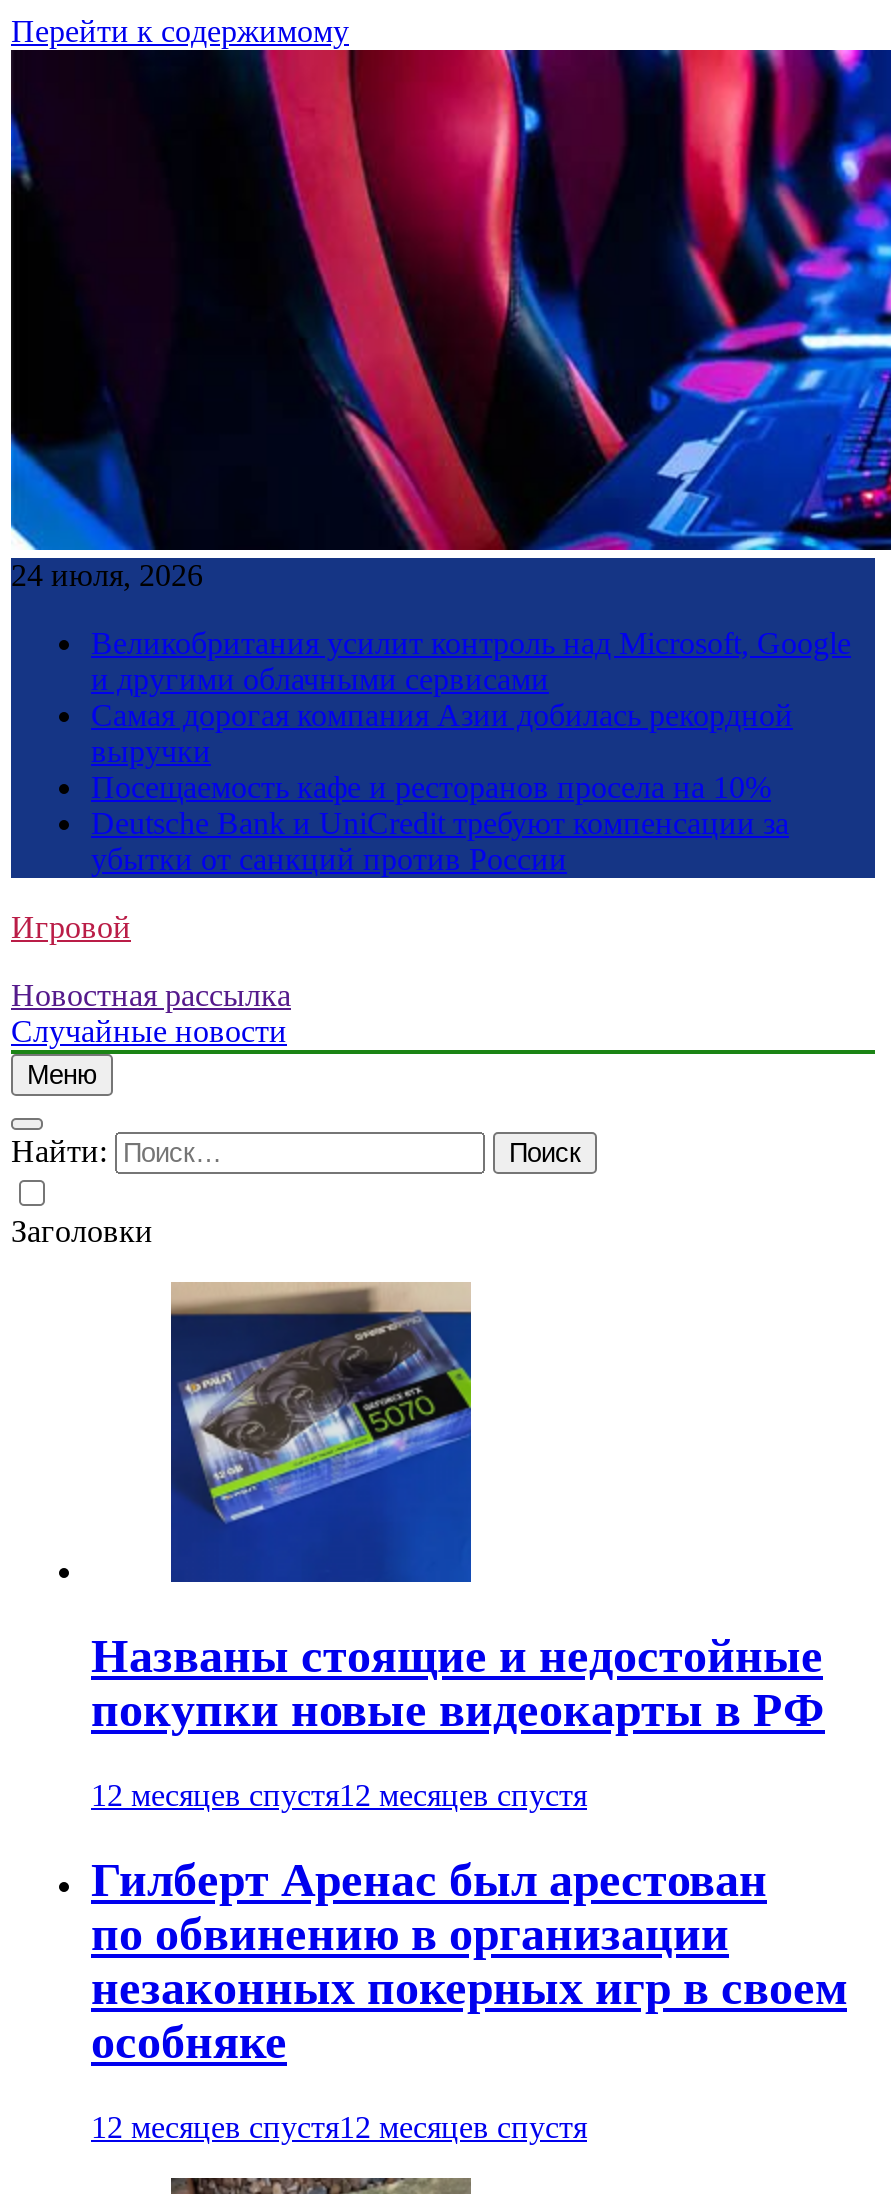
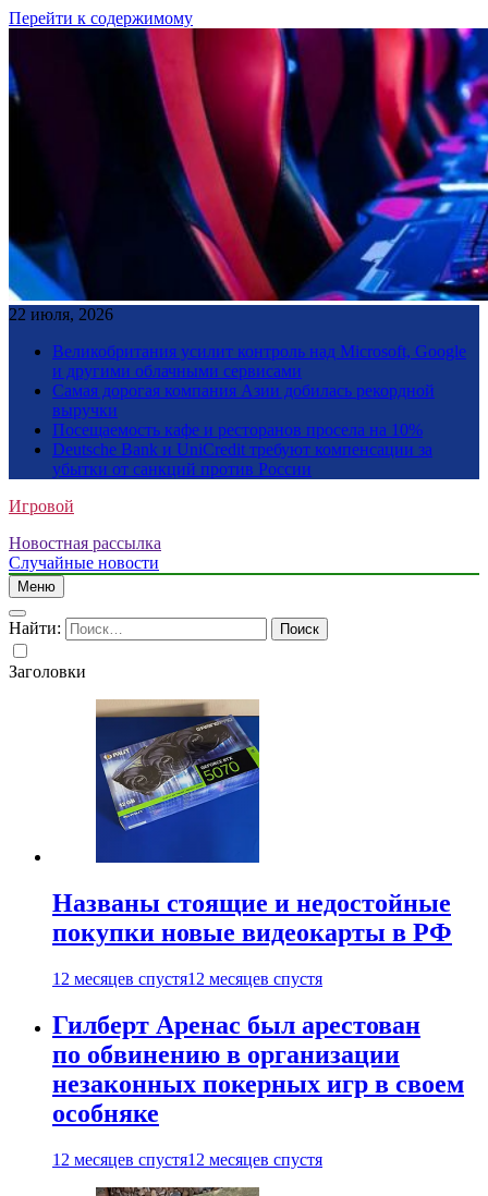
- 24 июля, 2026
+ 22 июля, 2026
